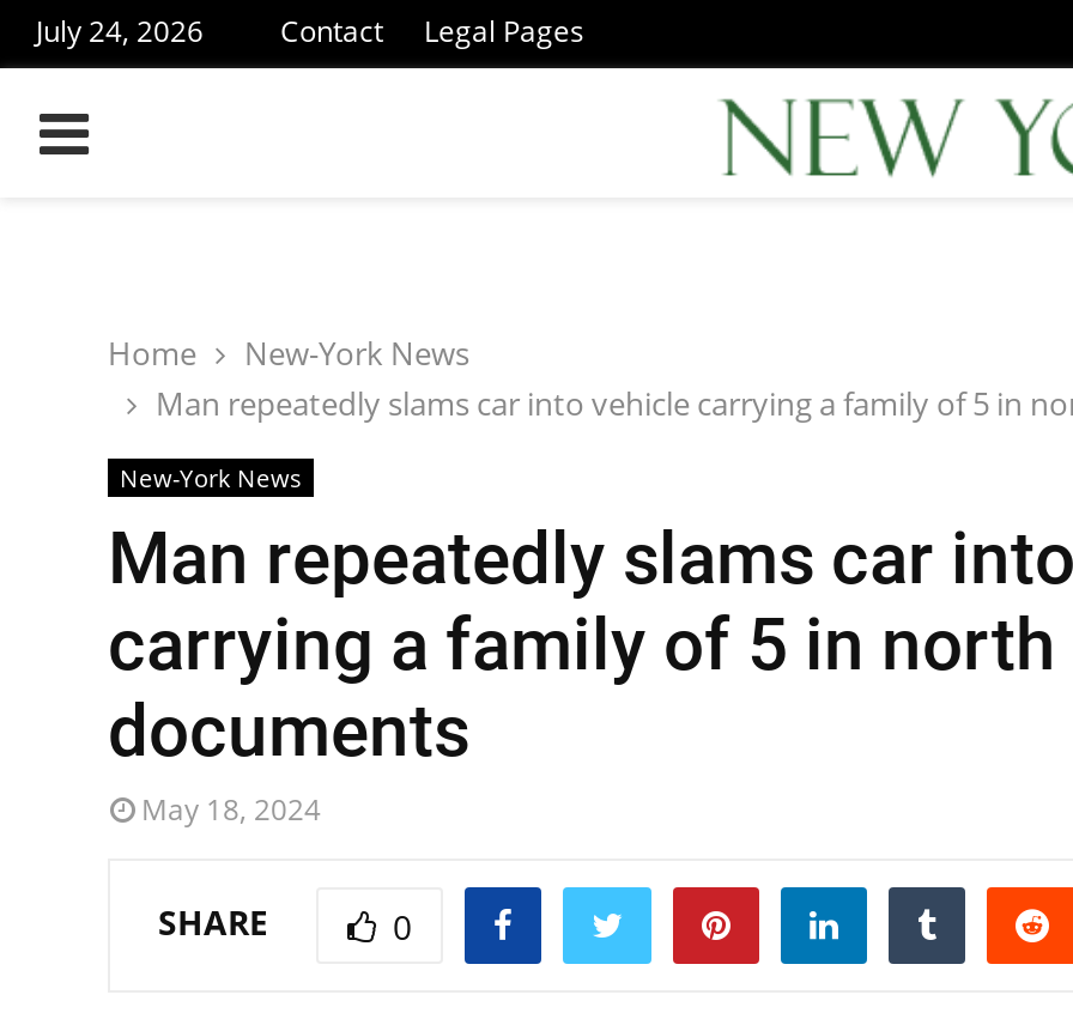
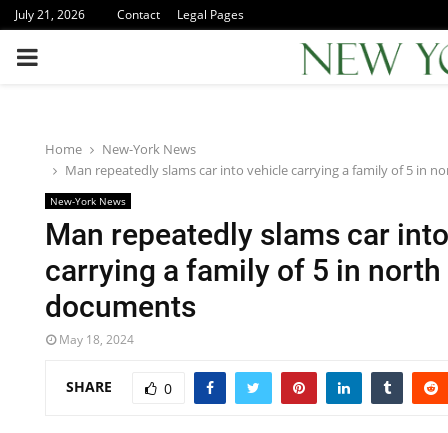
- July 24, 2026 Contact Legal Pages
+ July 21, 2026 Contact Legal Pages
